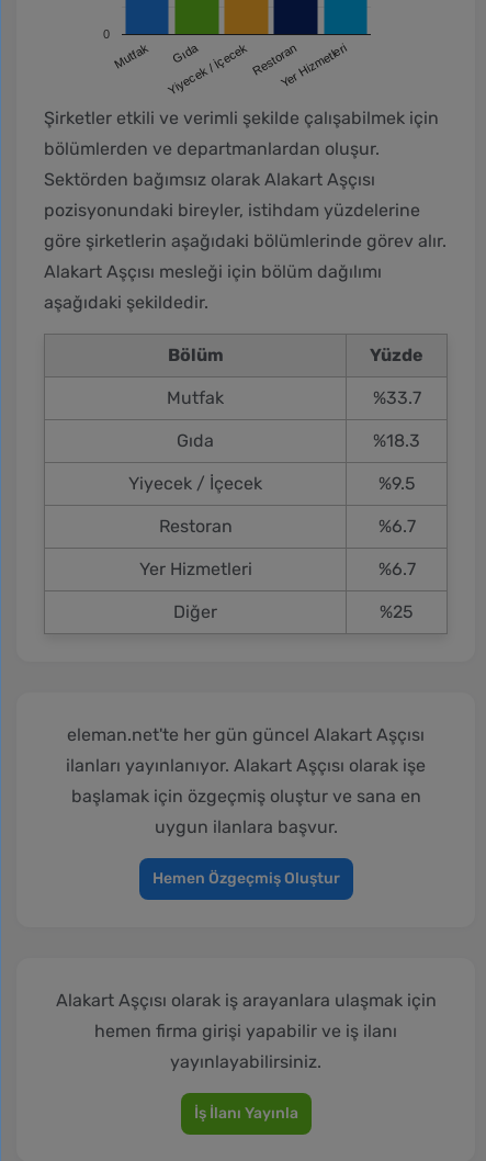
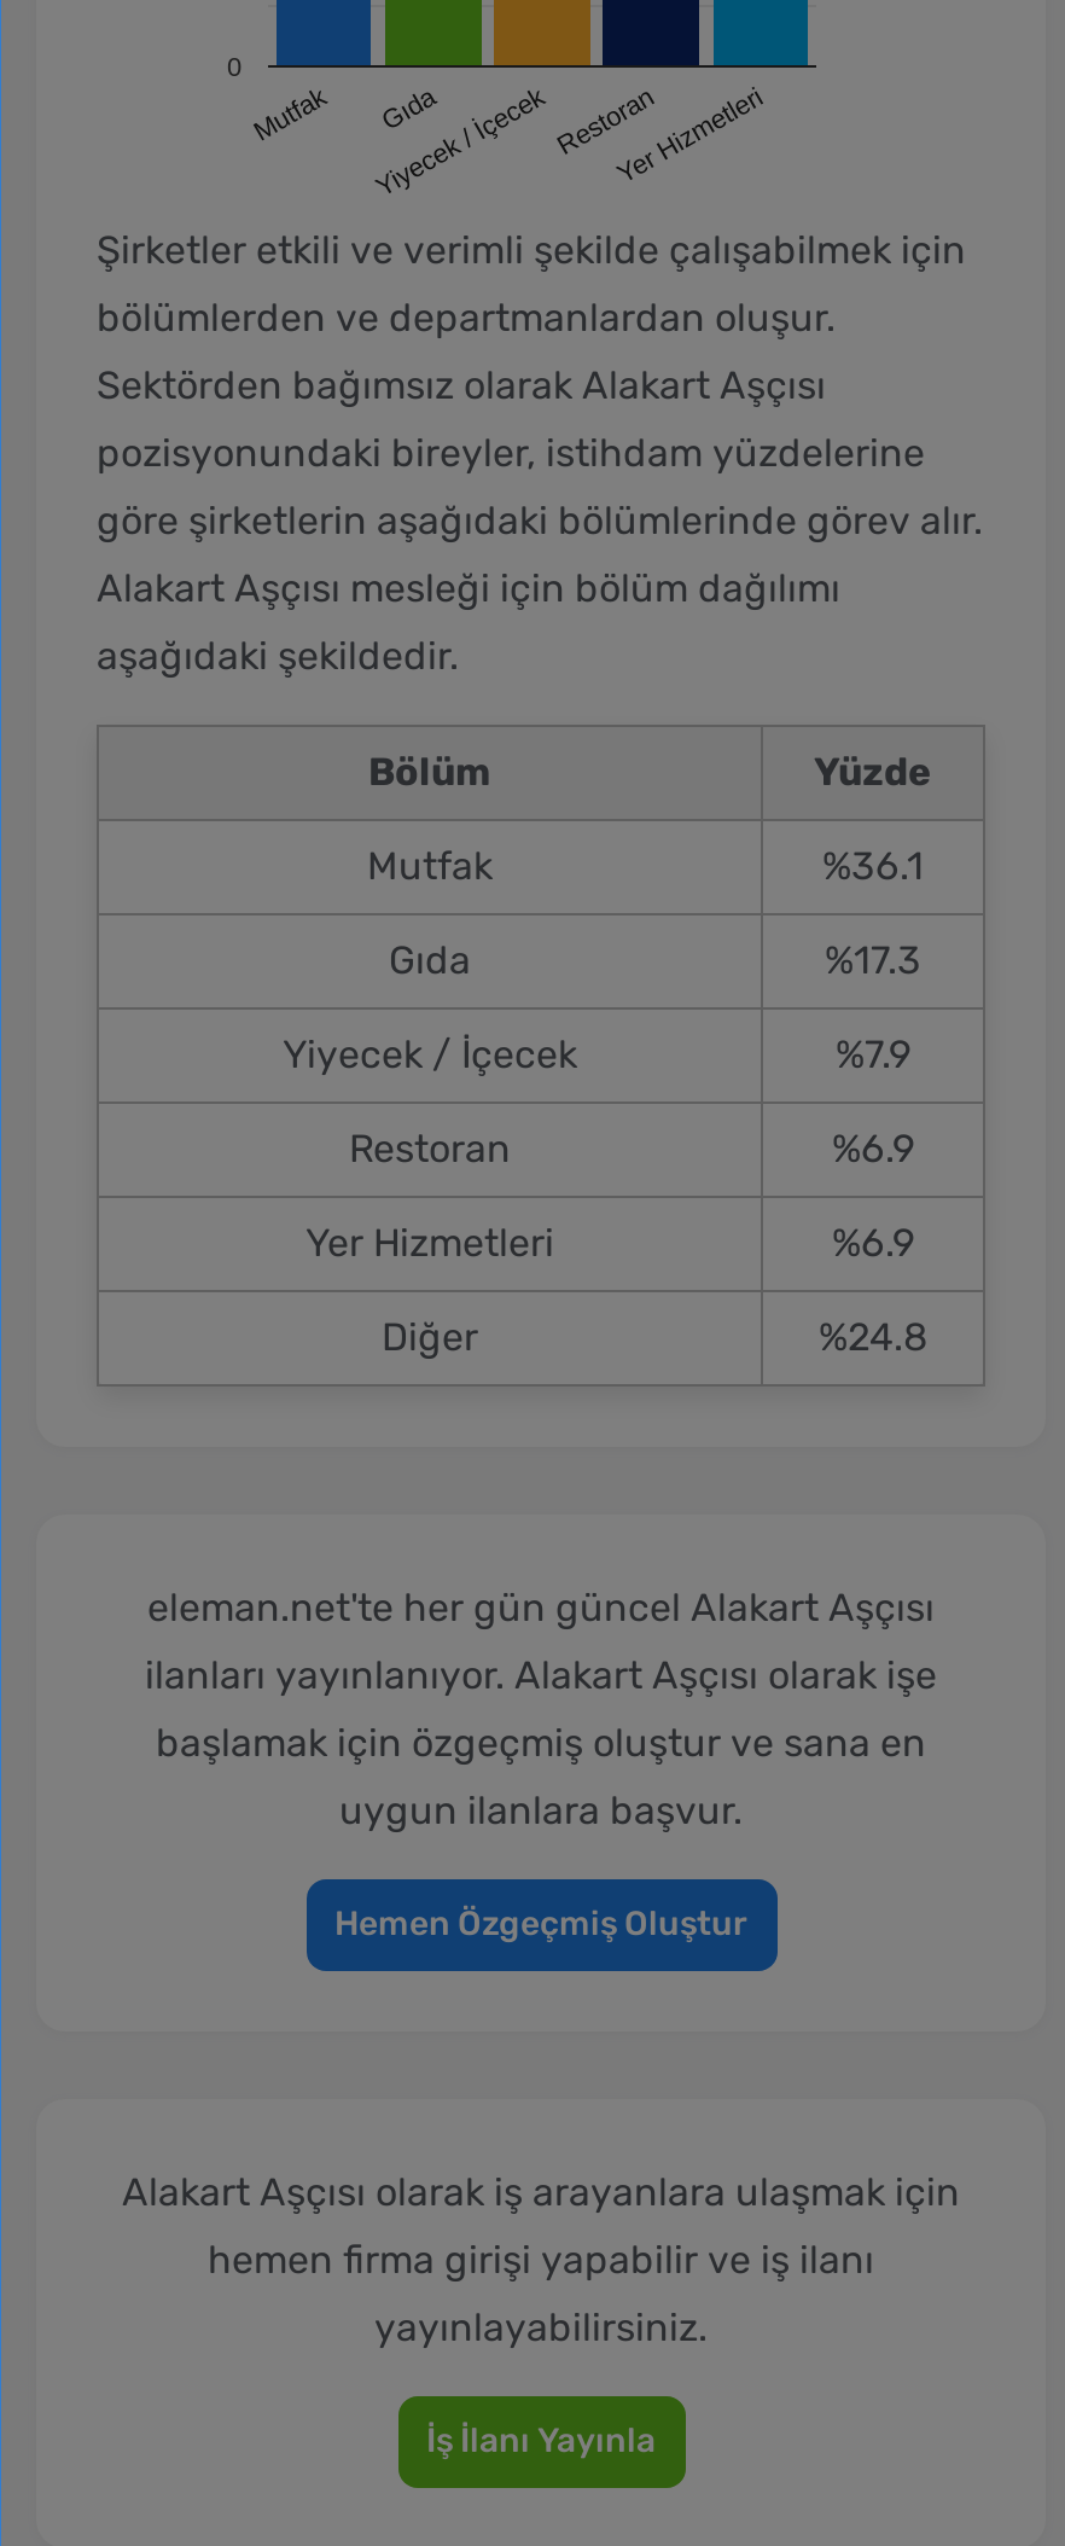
- %33.7
+ %36.1

- %18.3
+ %17.3

- %9.5
+ %7.9

- %6.7
+ %6.9

- %6.7
+ %6.9

- %25
+ %24.8
